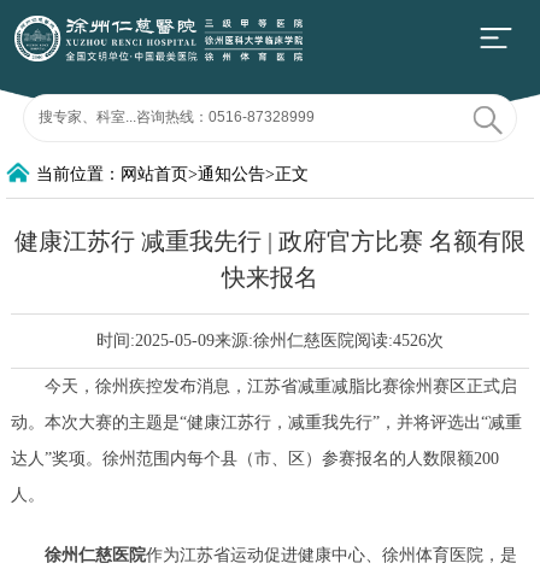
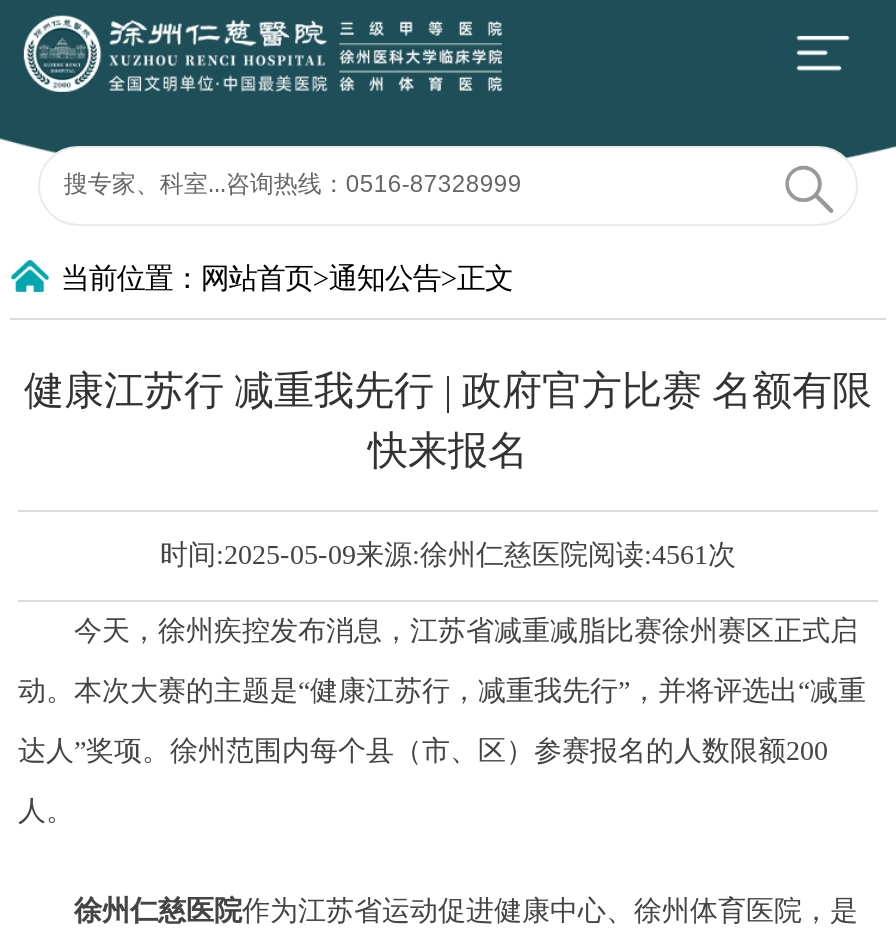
- 时间:2025-05-09来源:徐州仁慈医院阅读:4526次
+ 时间:2025-05-09来源:徐州仁慈医院阅读:4561次
